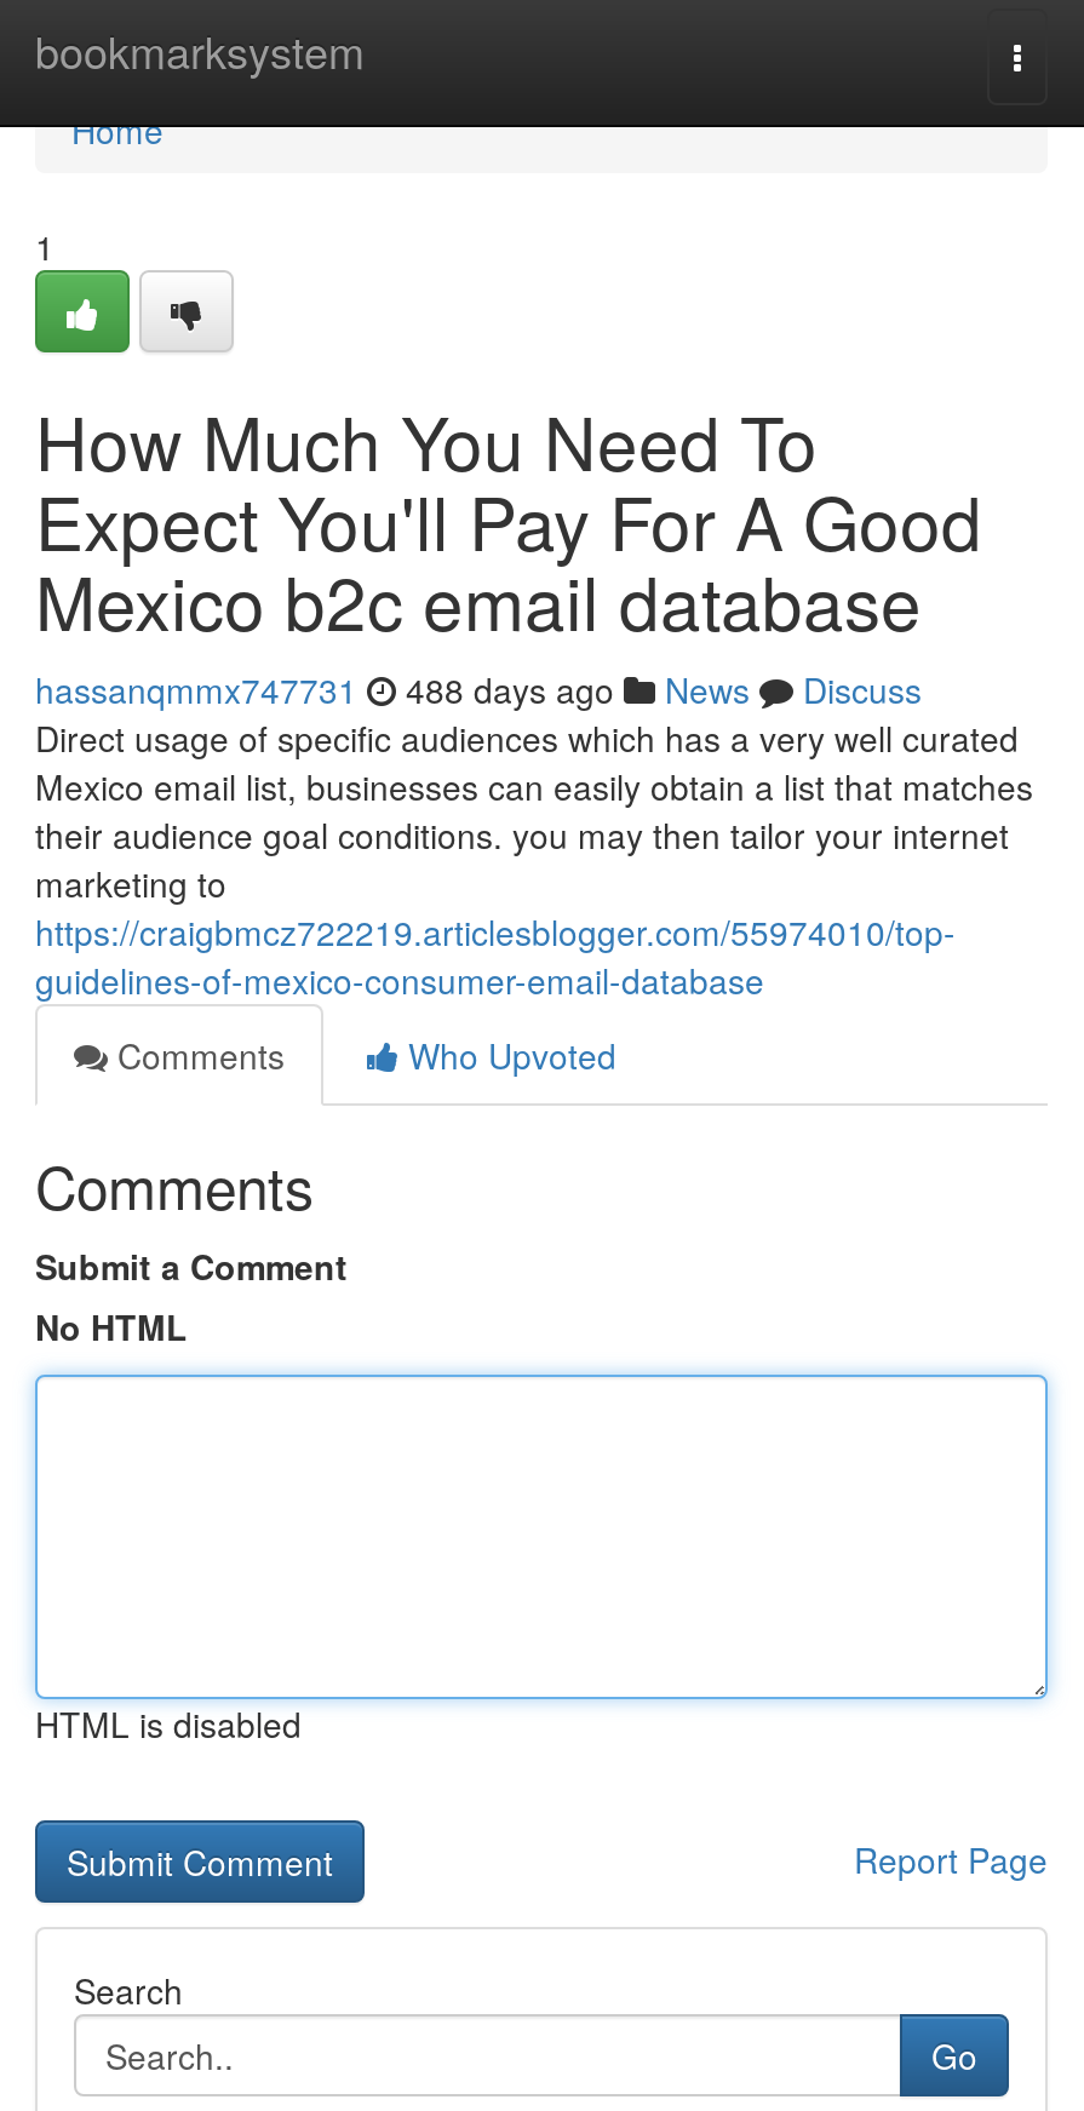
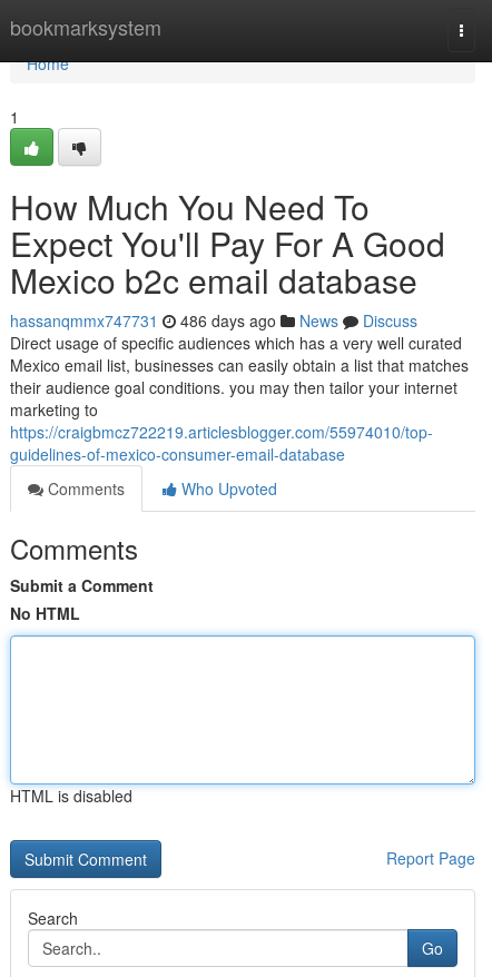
- hassanqmmx747731 488 days ago News Discuss
+ hassanqmmx747731 486 days ago News Discuss
